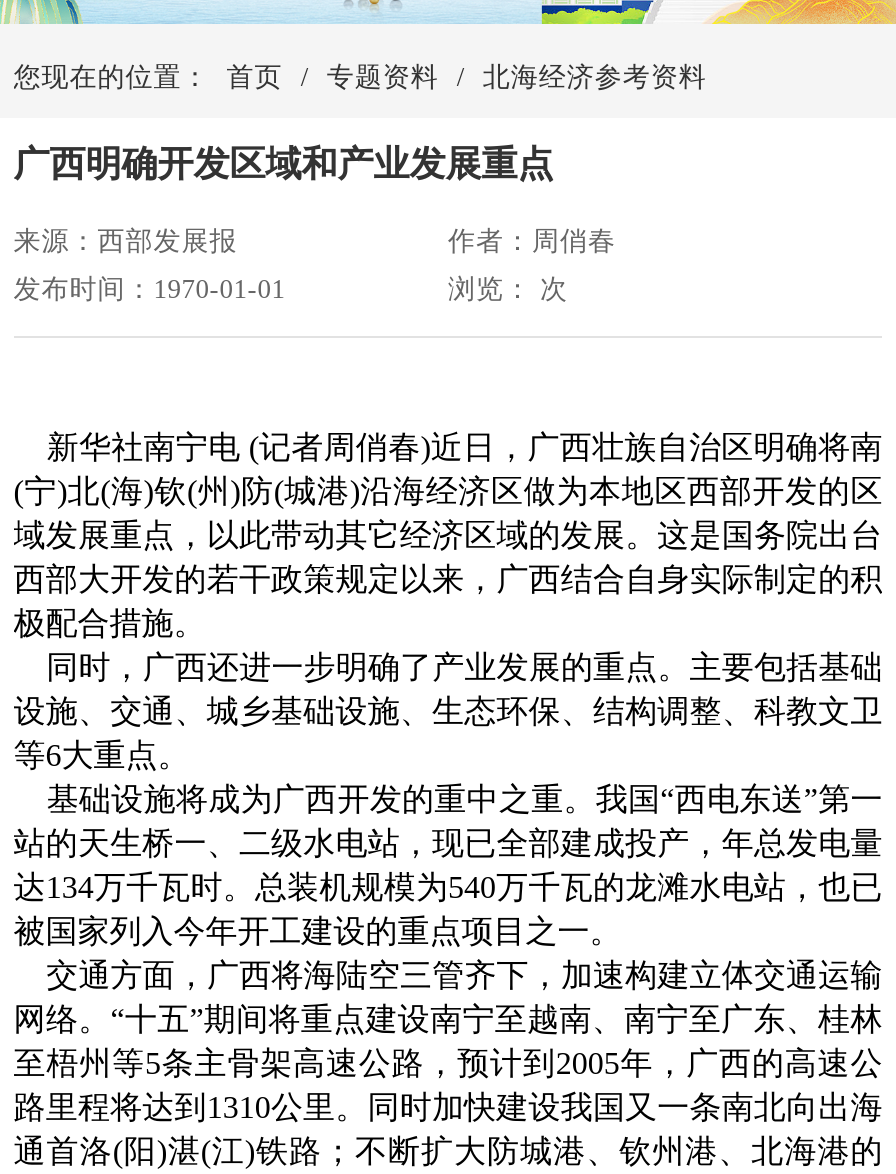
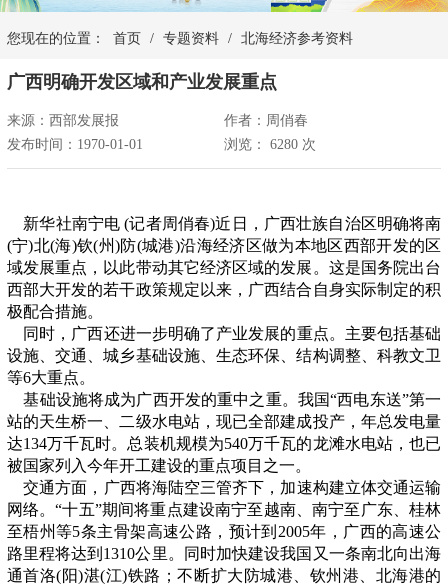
- 浏览：次
+ 浏览：6280次
